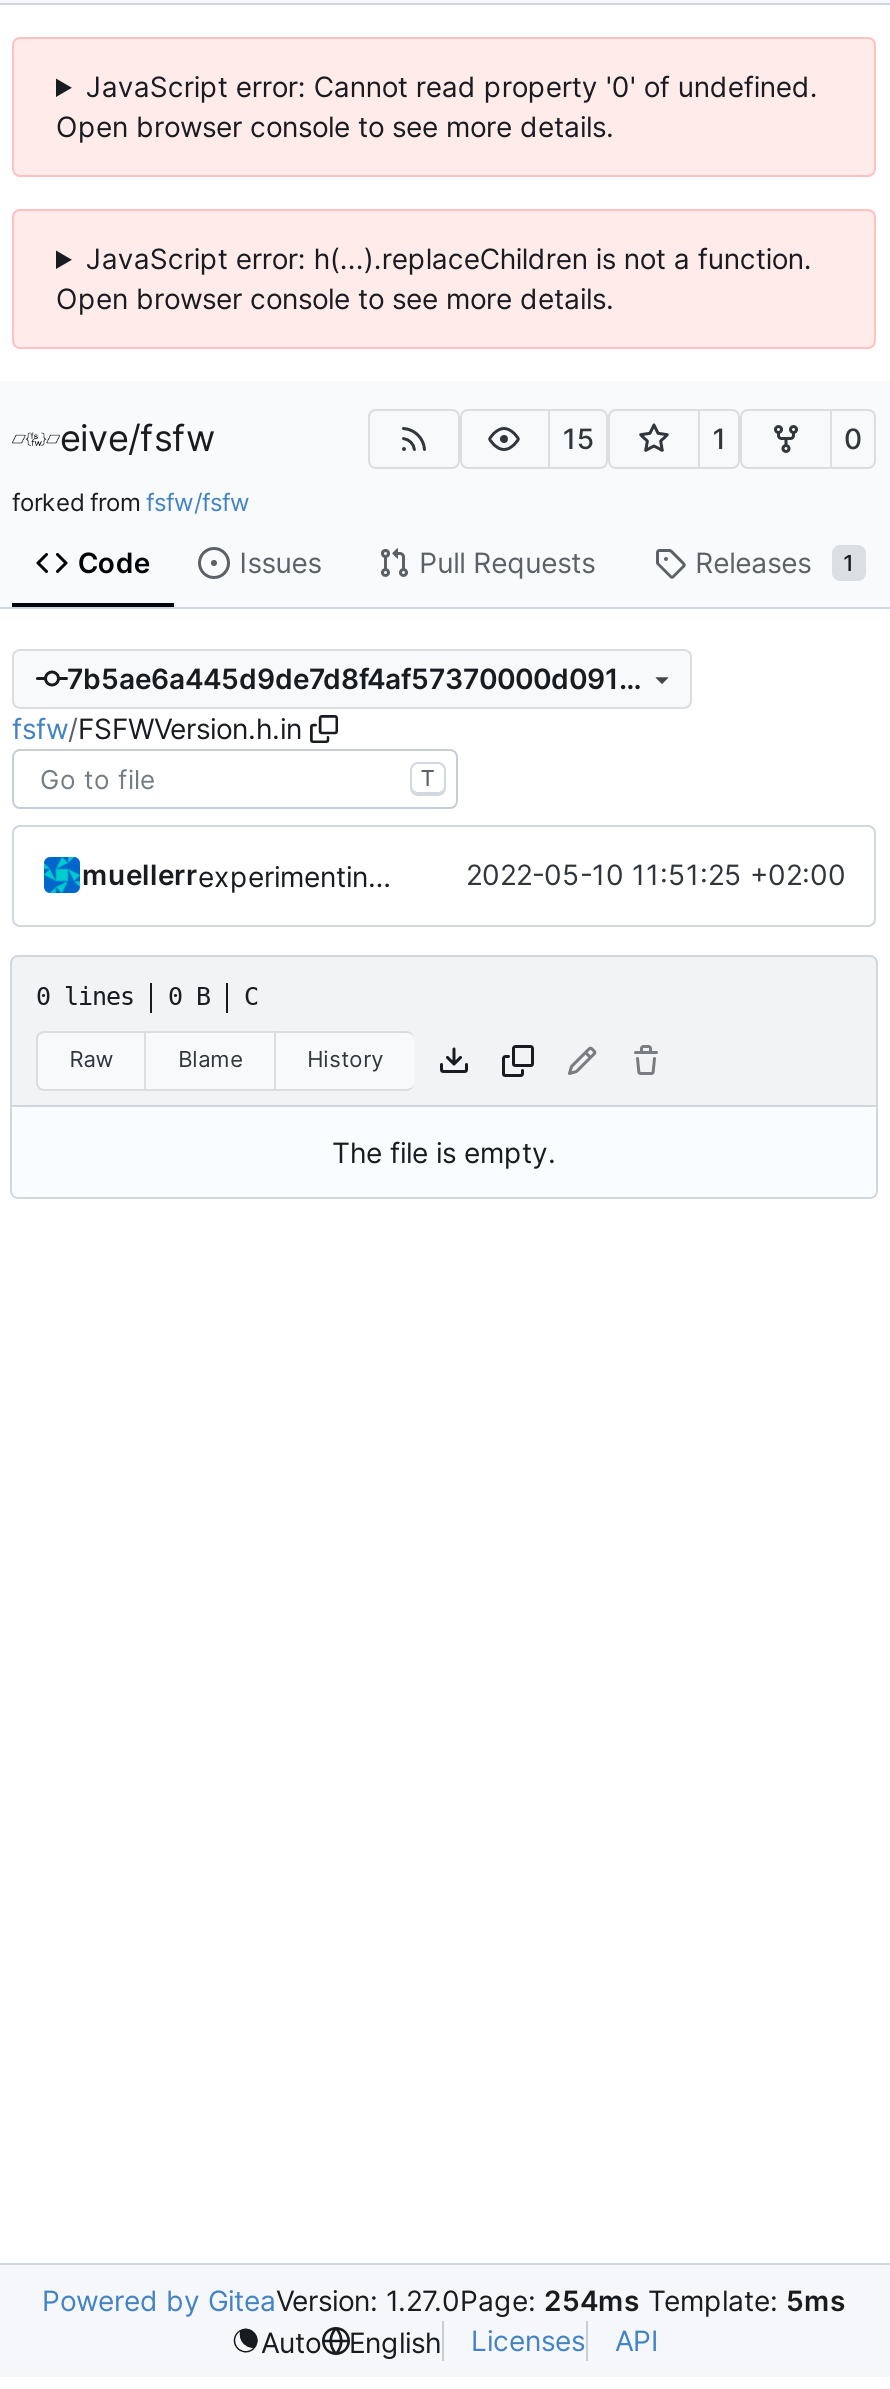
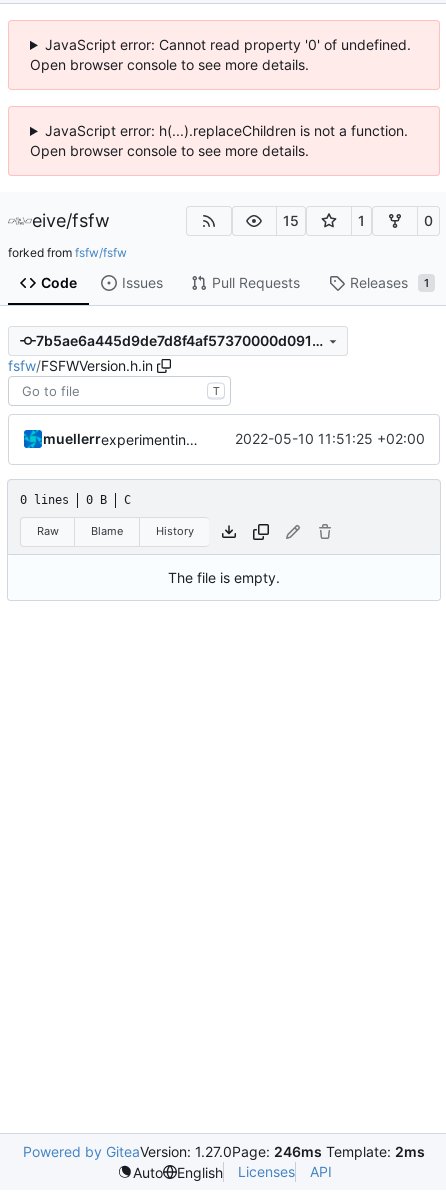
- Powered by GiteaVersion: 1.27.0Page: 254ms Template: 5ms
+ Powered by GiteaVersion: 1.27.0Page: 246ms Template: 2ms
